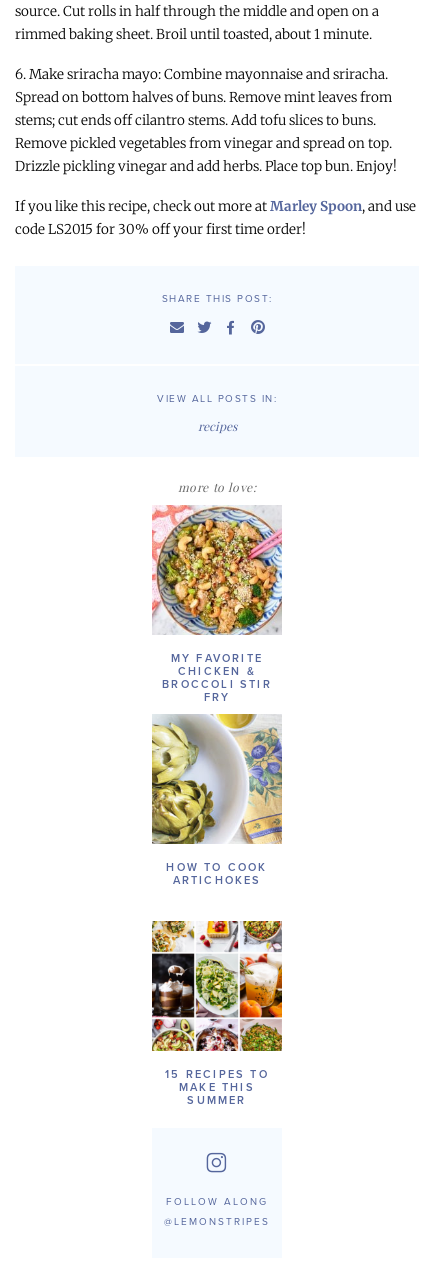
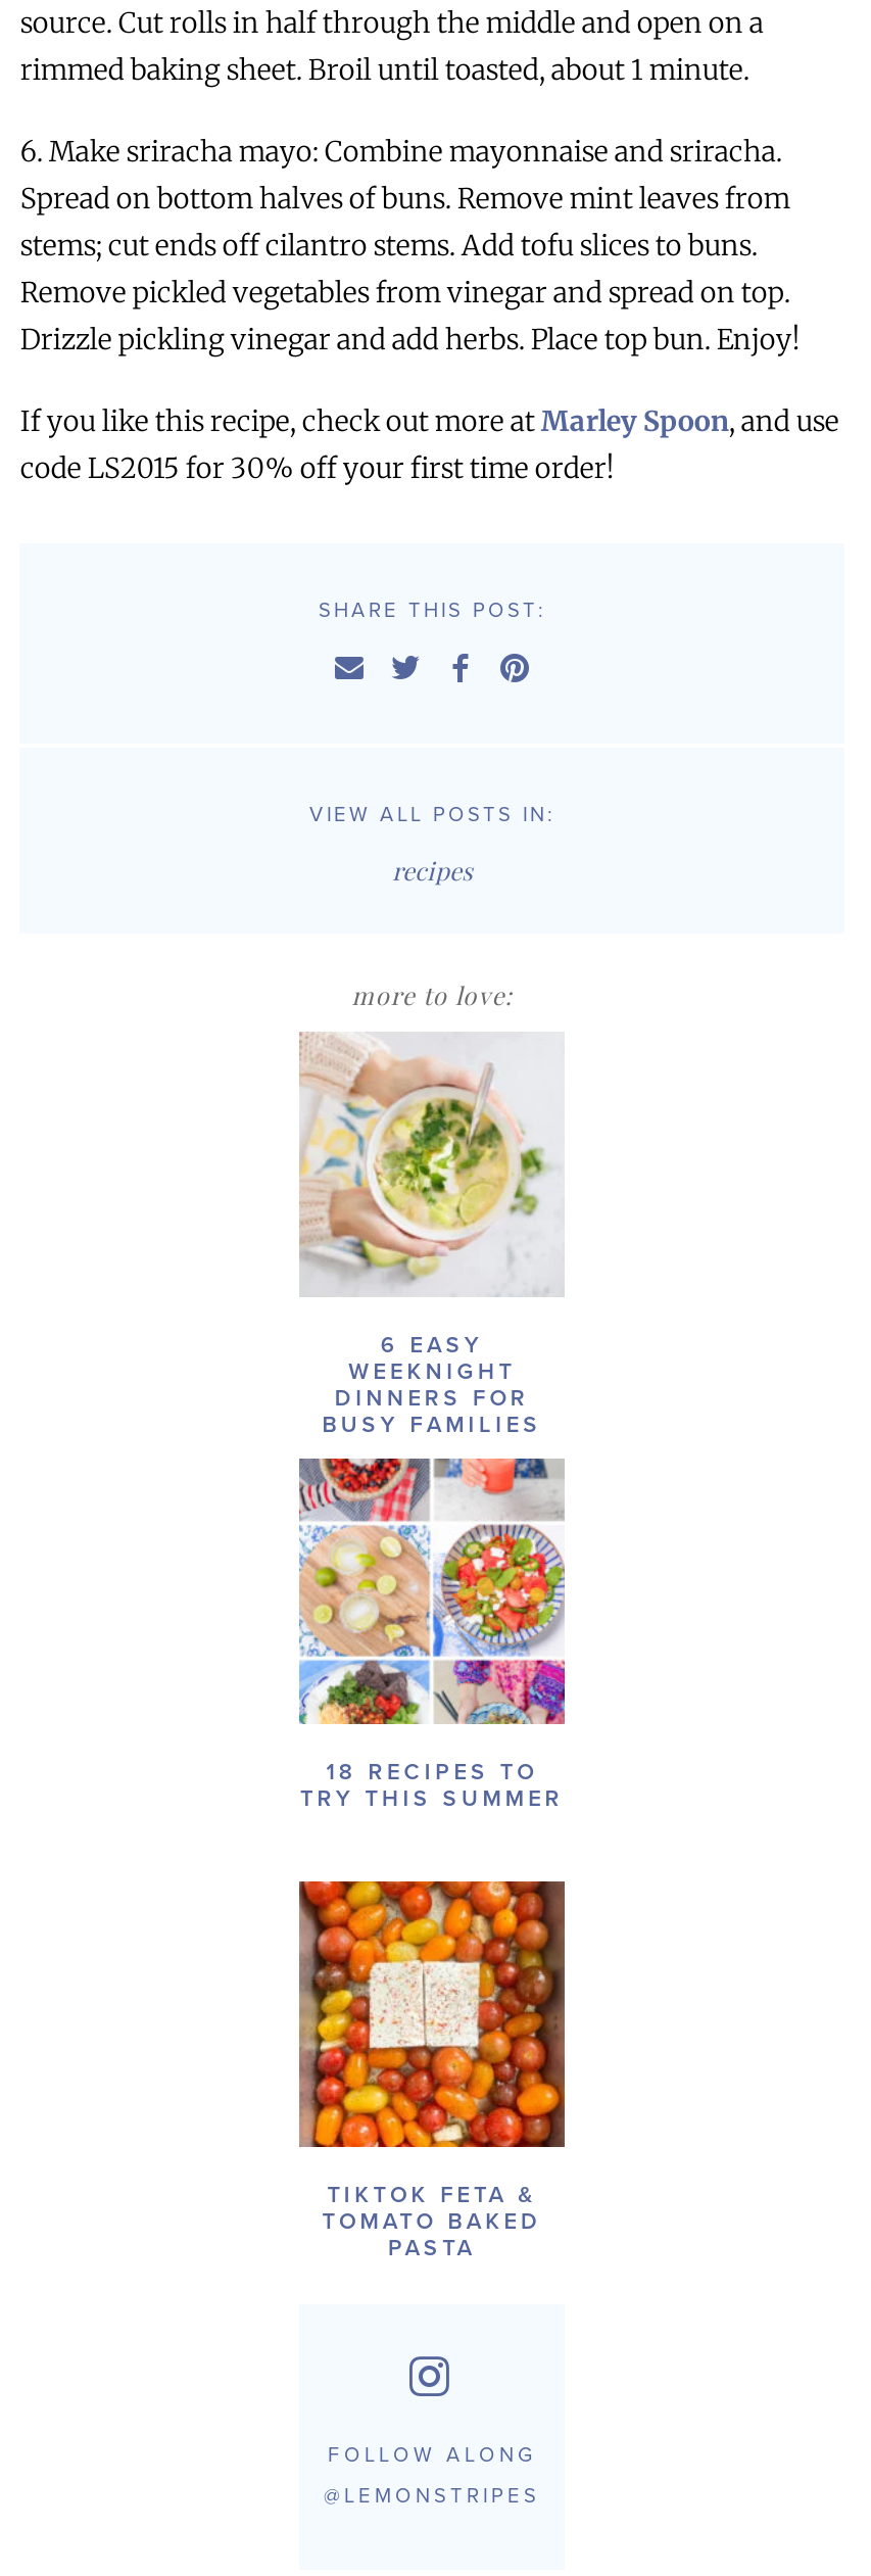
- [image]
- MY FAVORITE
- CHICKEN &
- BROCCOLI STIR
- FRY
+ [image]
+ 6 EASY
+ WEEKNIGHT
+ DINNERS FOR
+ BUSY FAMILIES

- [image]
- HOW TO COOK
- ARTICHOKES
+ [image]
+ 18 RECIPES TO
+ TRY THIS SUMMER

- [image]
- 15 RECIPES TO
- MAKE THIS
- SUMMER
+ [image]
+ TIKTOK FETA &
+ TOMATO BAKED
+ PASTA
